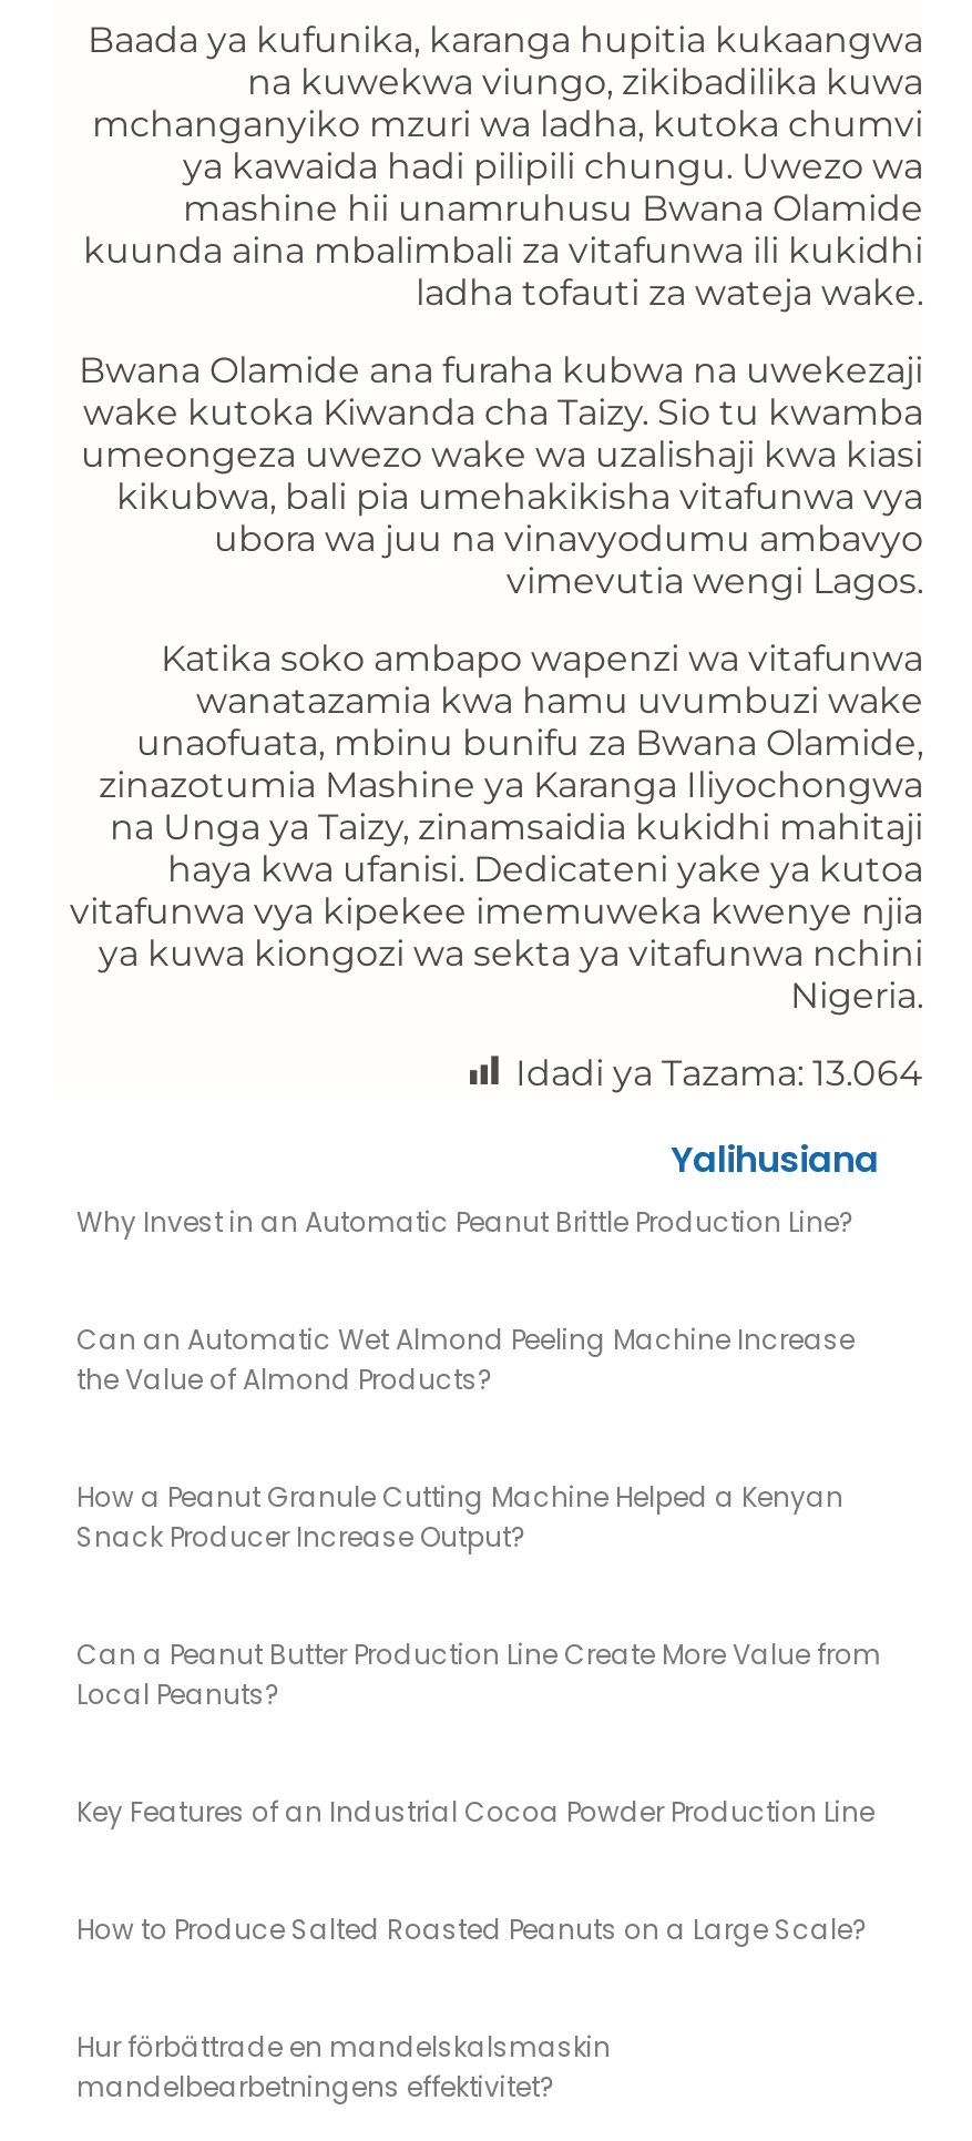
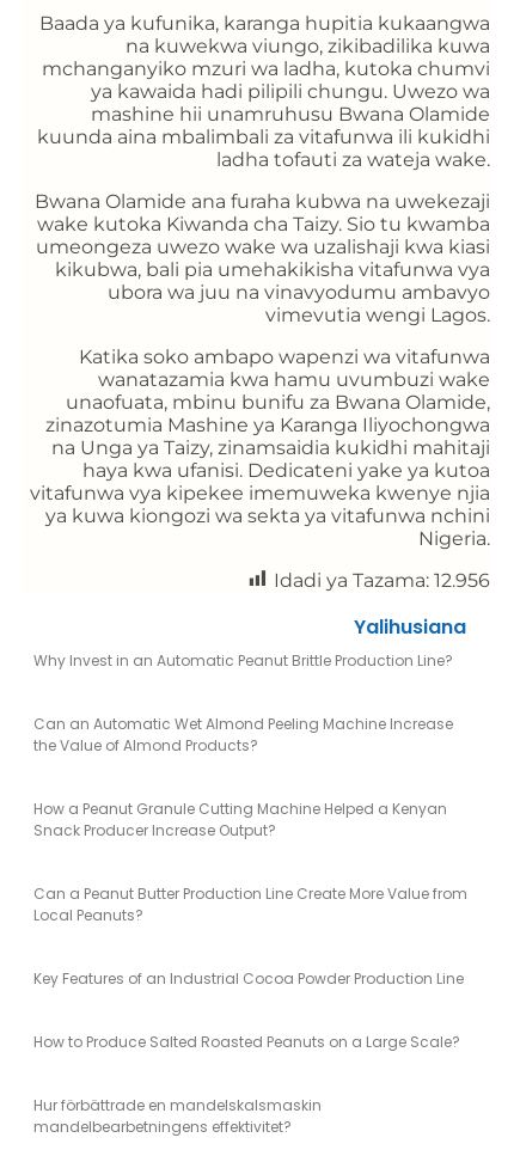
- Idadi ya Tazama: 13.064
+ Idadi ya Tazama: 12.956
